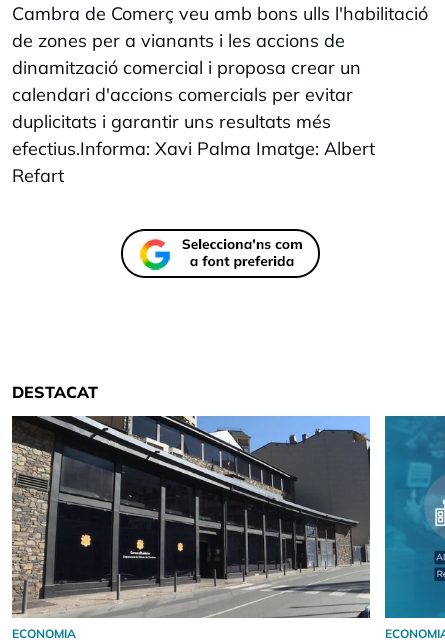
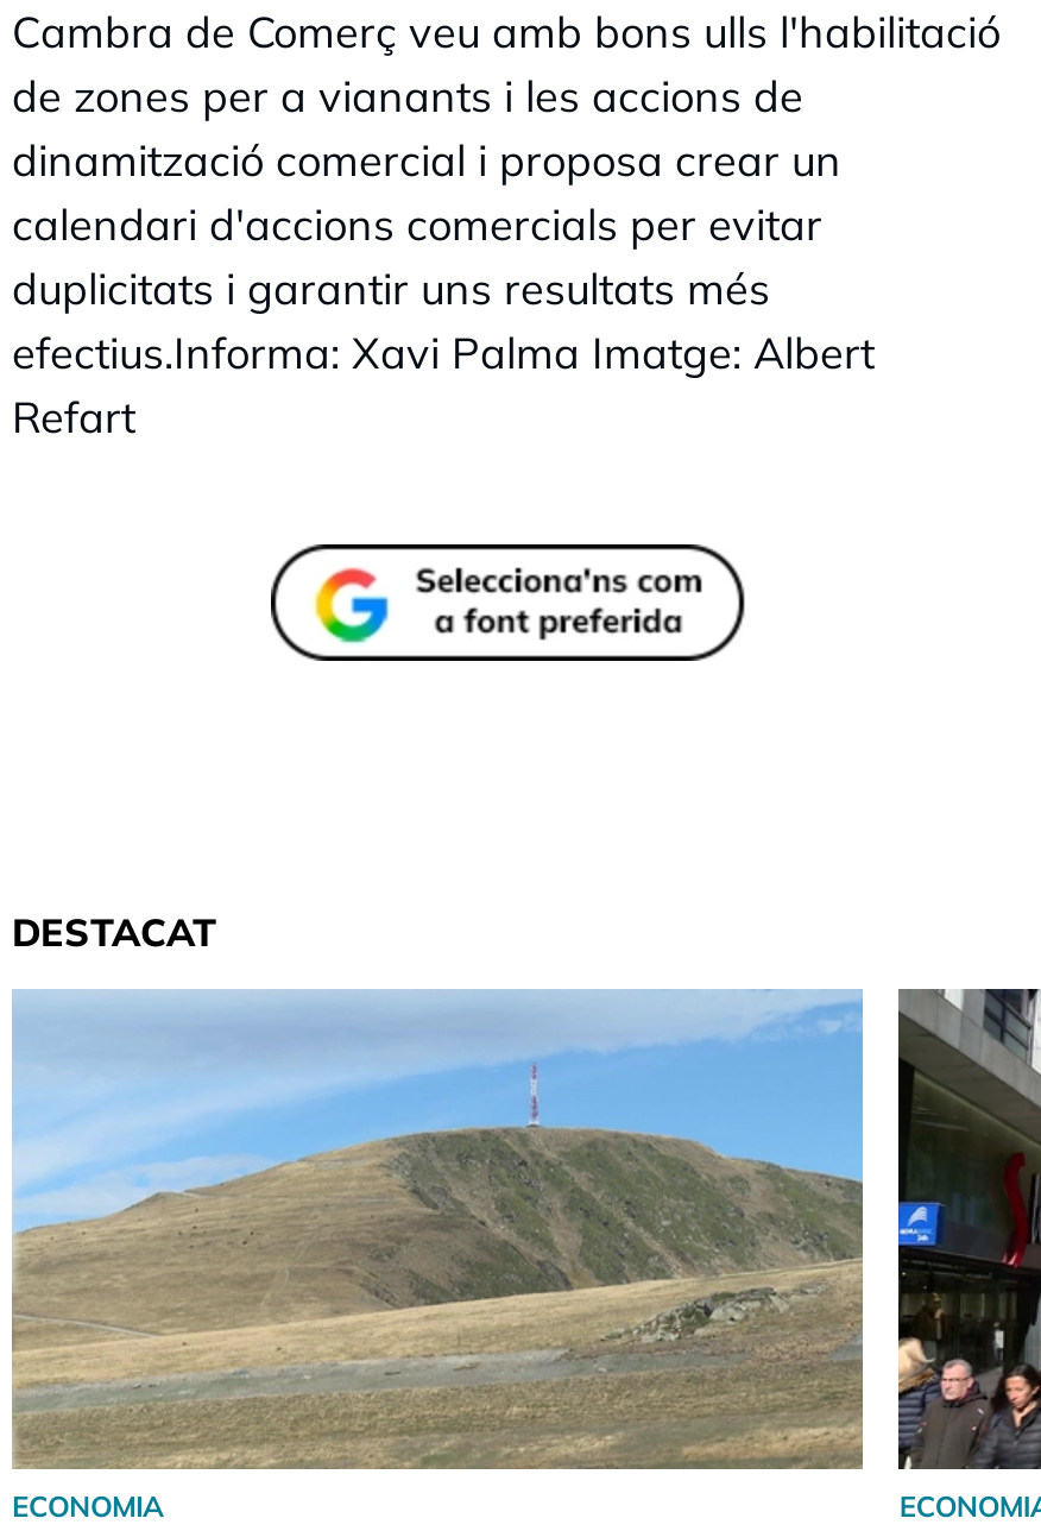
- [image]
+ [image]

- [image]
+ [image]
